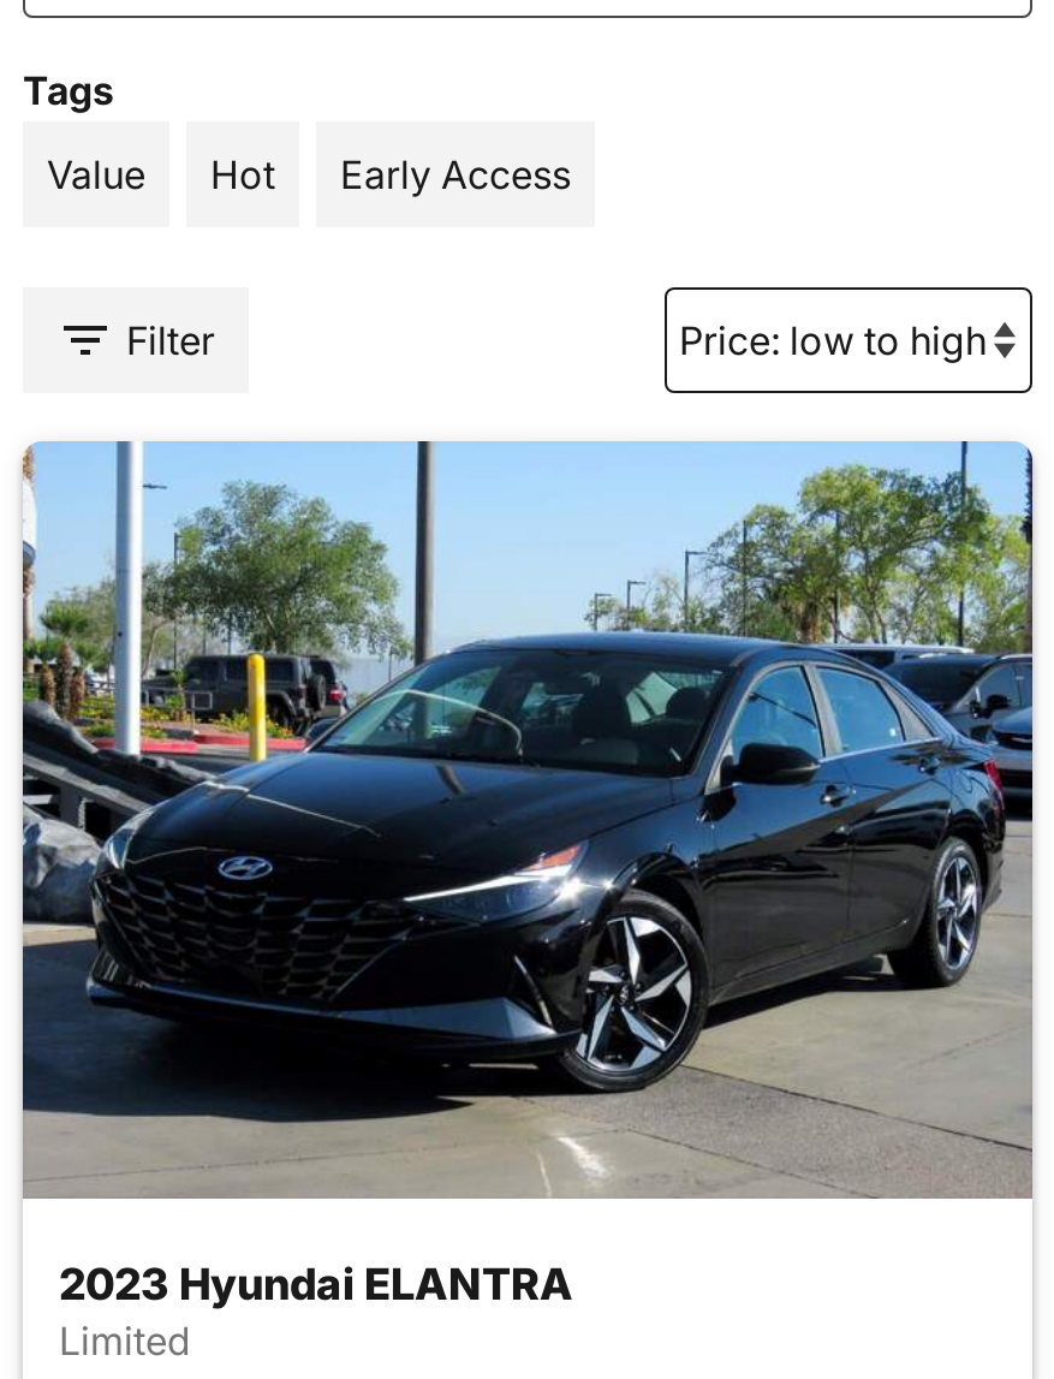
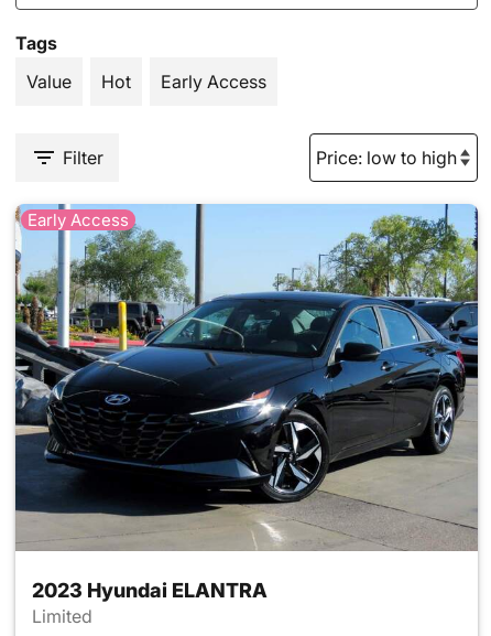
+ Early Access
